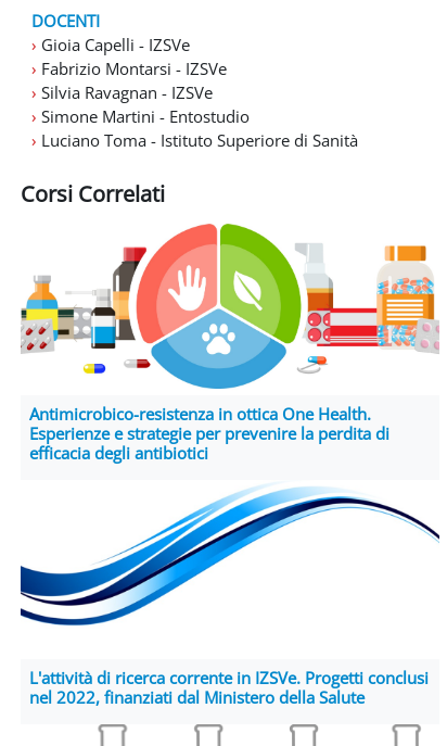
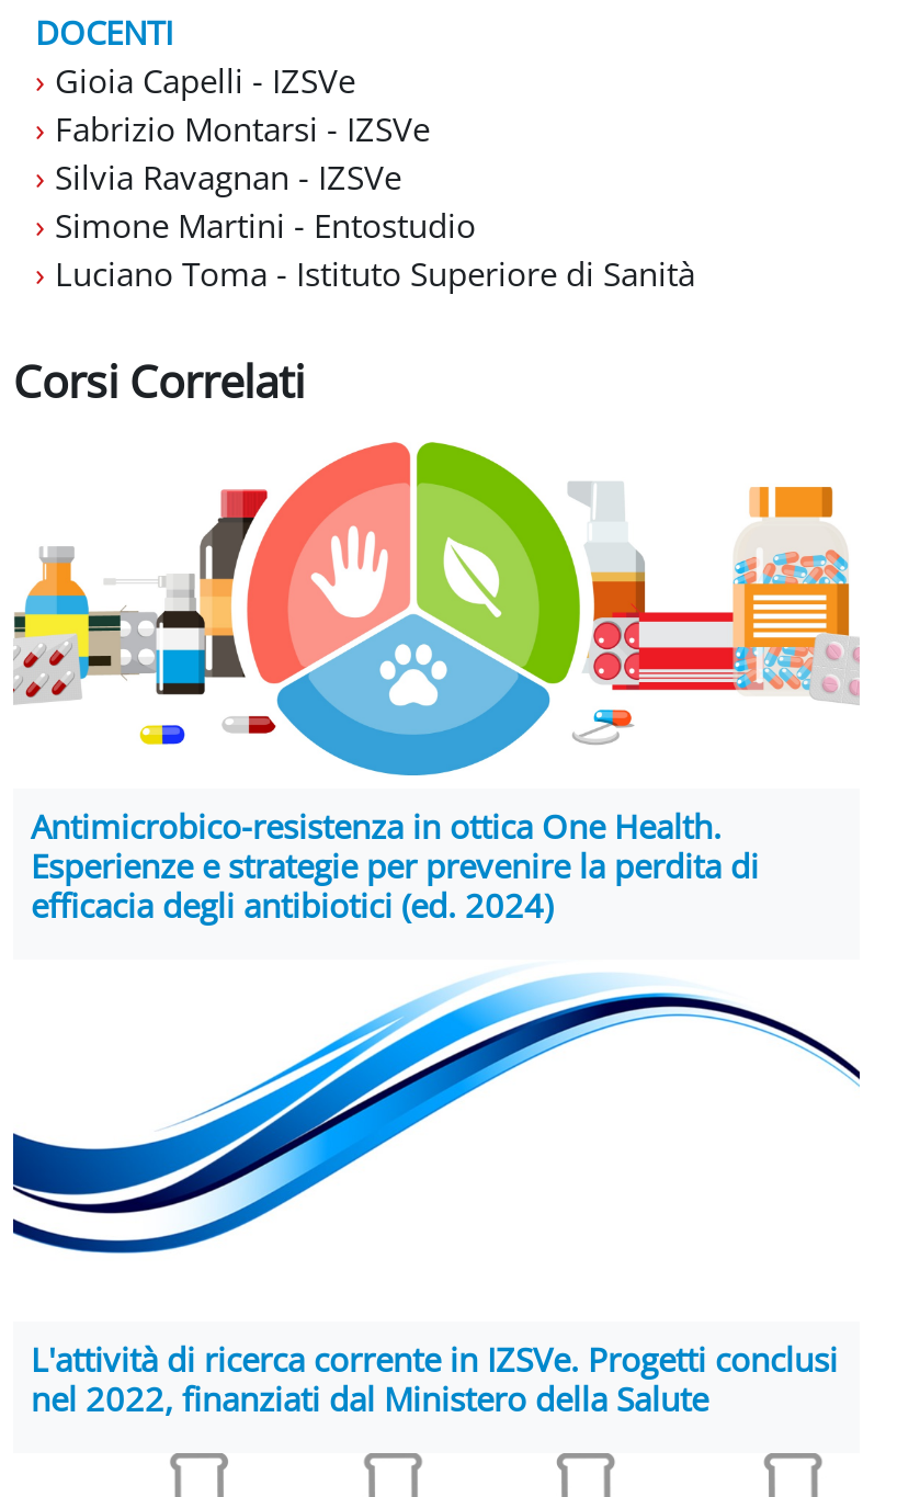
- efficacia degli antibiotici
+ efficacia degli antibiotici (ed. 2024)
